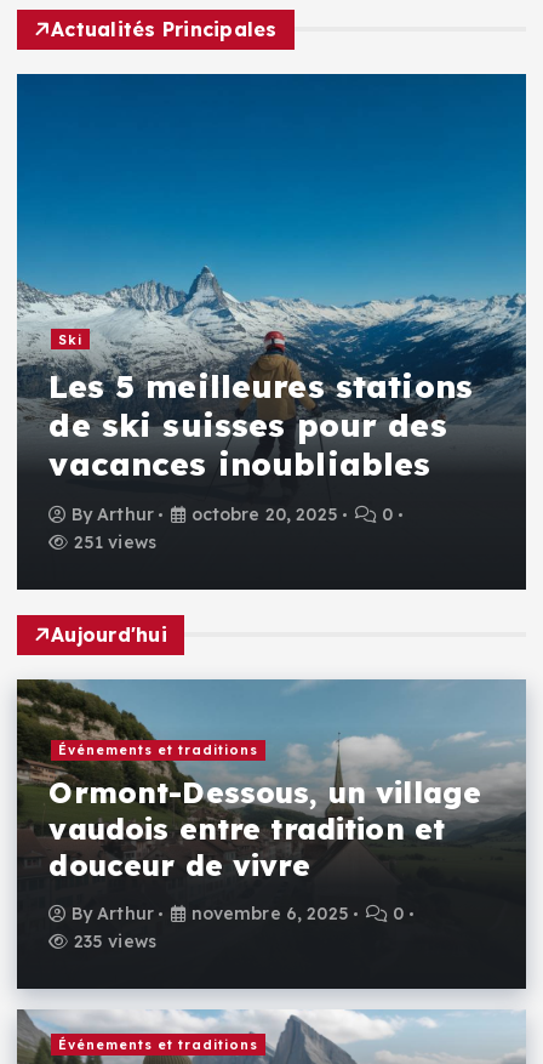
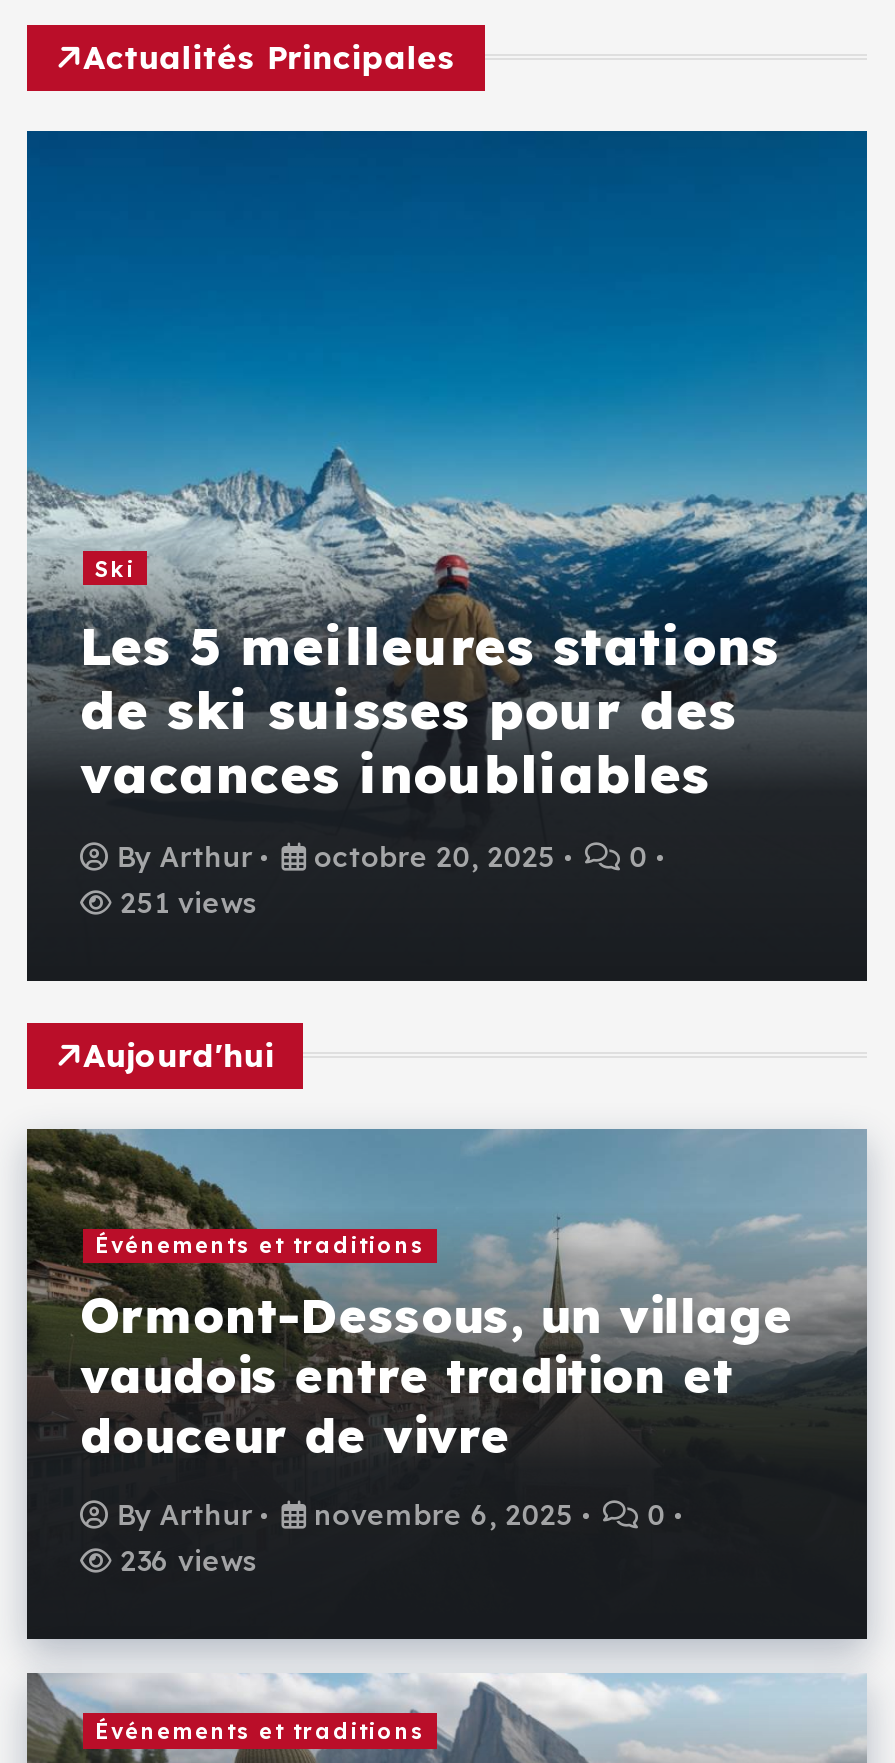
- 235 views
+ 236 views
